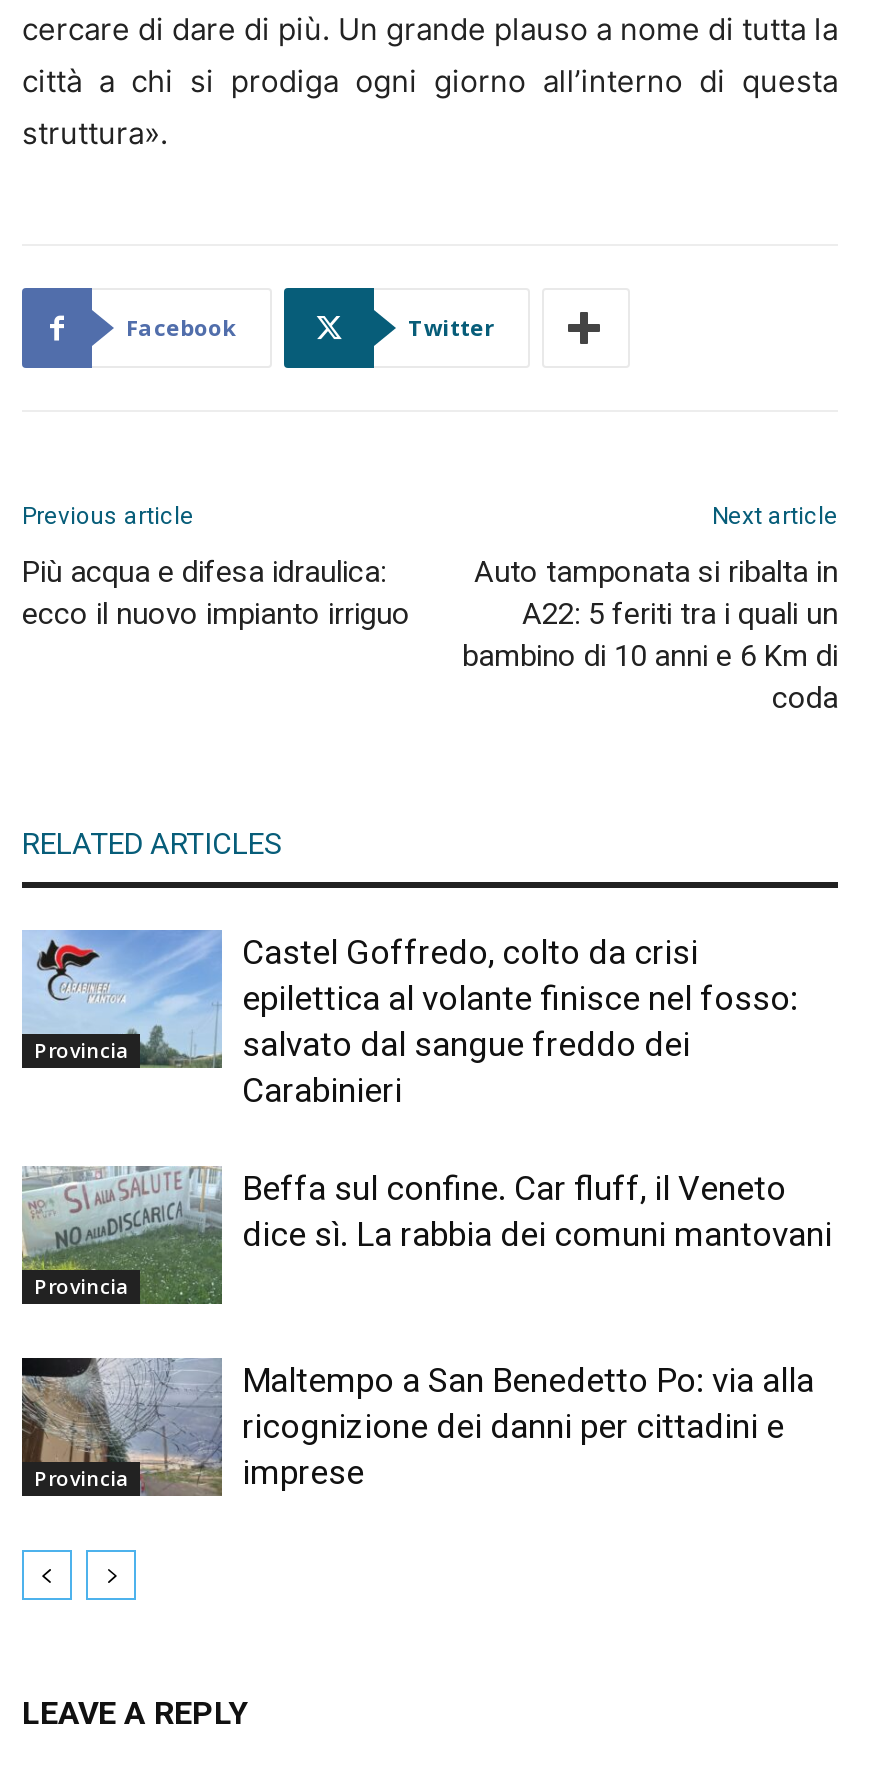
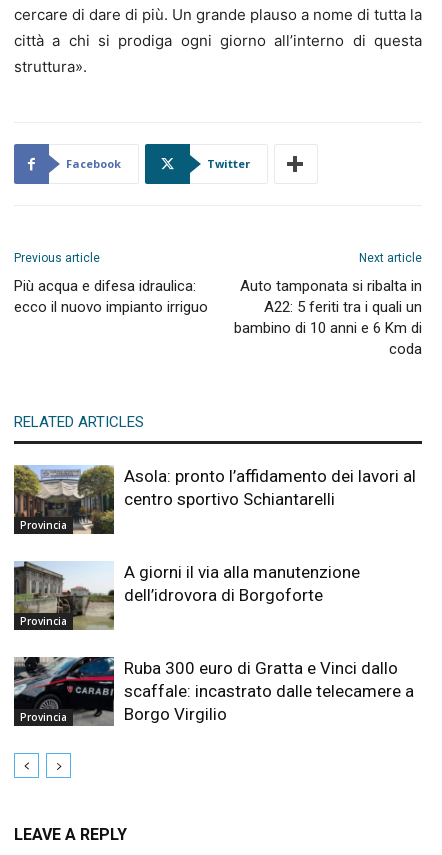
- [image]
- Castel Goffredo, colto da crisi
- epilettica al volante finisce nel fosso:
- salvato dal sangue freddo dei
- Carabinieri
+ [image]
+ Asola: pronto l’affidamento dei lavori al
+ centro sportivo Schiantarelli

- [image]
- Beffa sul confine. Car fluff, il Veneto
- dice sì. La rabbia dei comuni mantovani
+ [image]
+ A giorni il via alla manutenzione
+ dell’idrovora di Borgoforte

- [image]
- Maltempo a San Benedetto Po: via alla
- ricognizione dei danni per cittadini e
- imprese
+ [image]
+ Ruba 300 euro di Gratta e Vinci dallo
+ scaffale: incastrato dalle telecamere a
+ Borgo Virgilio
